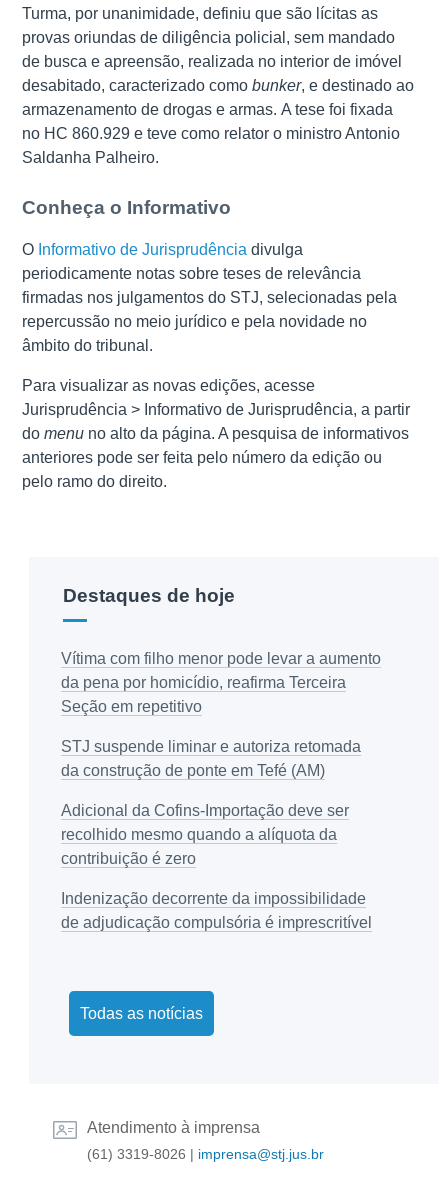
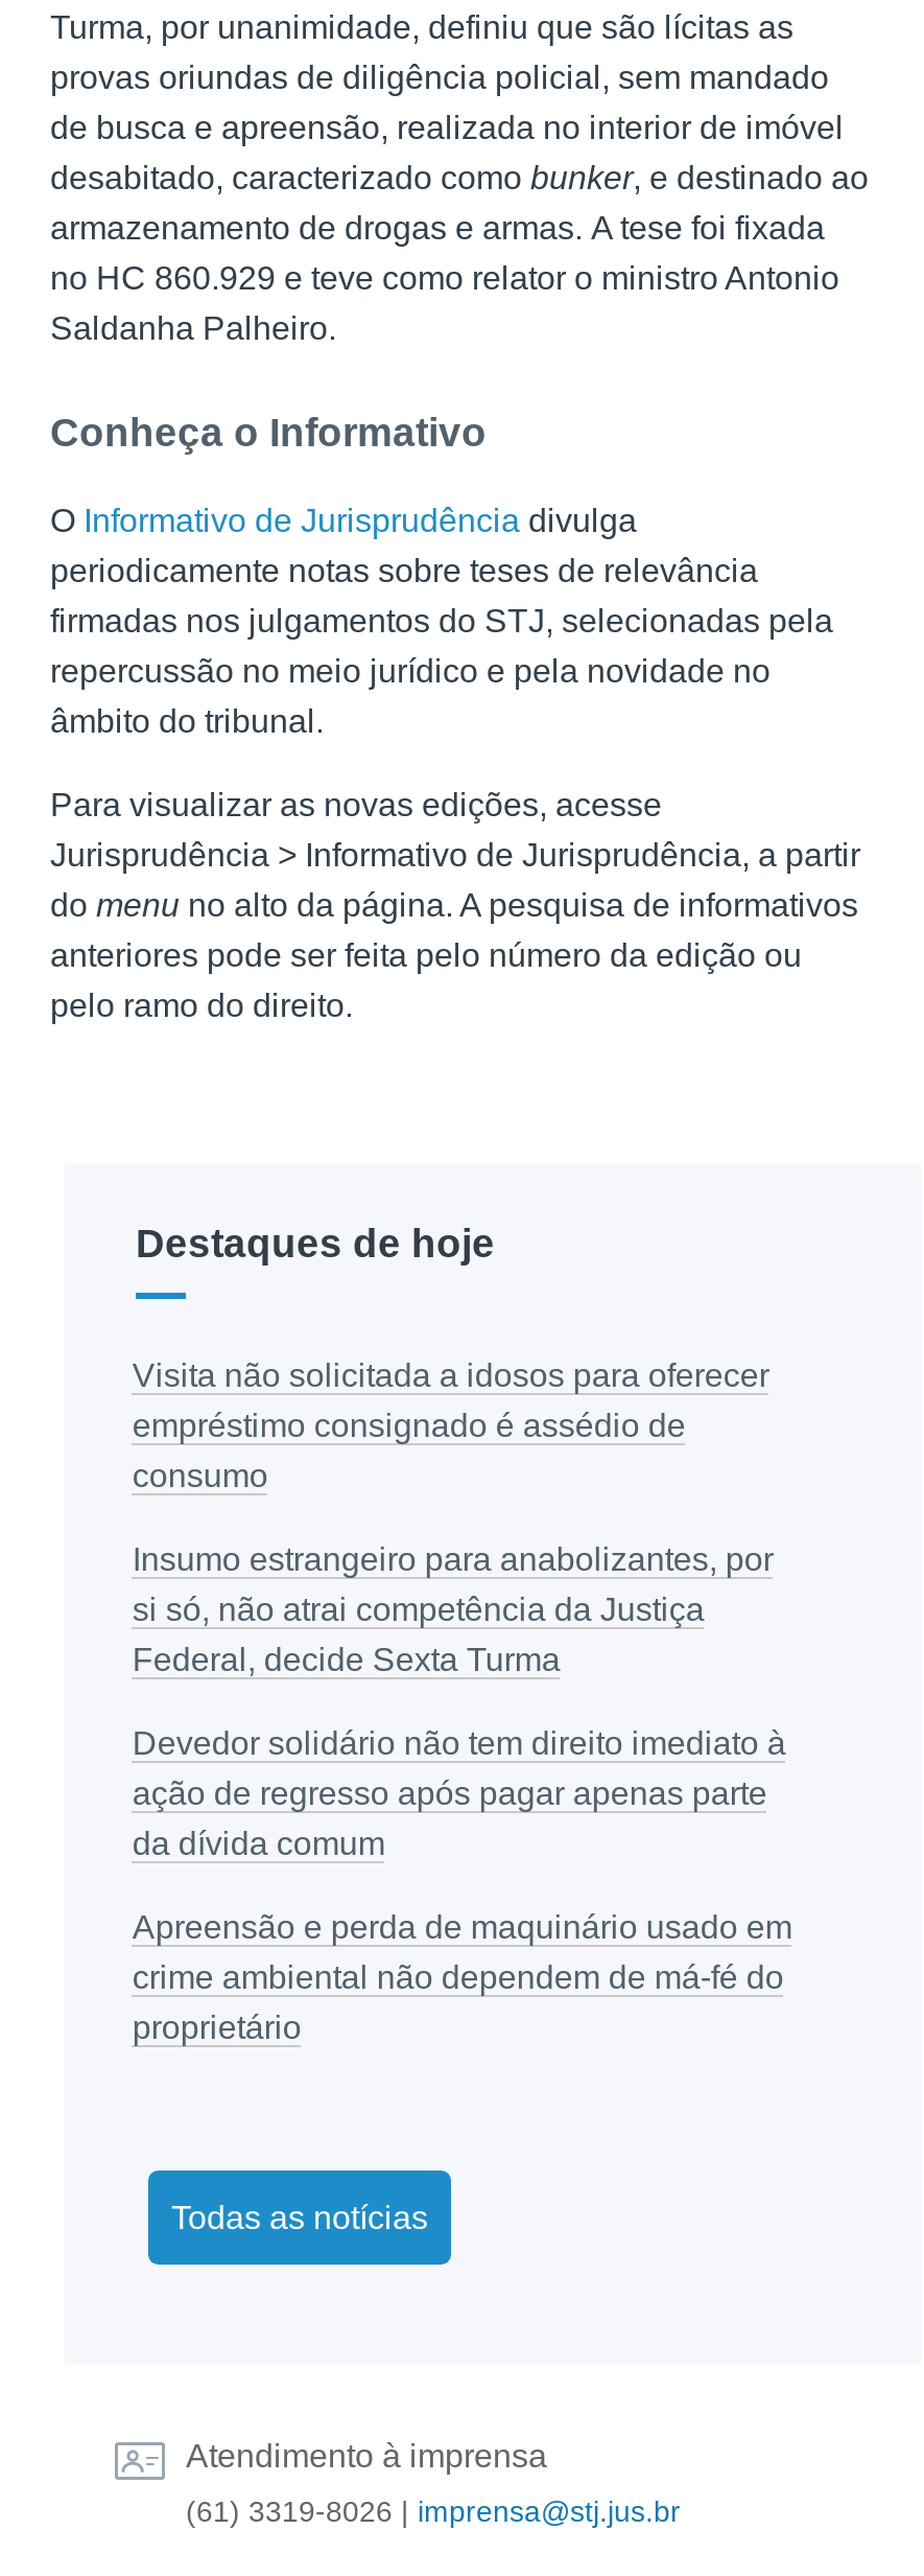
- Vítima com filho menor pode levar a aumento
- da pena por homicídio, reafirma Terceira
- Seção em repetitivo
+ Visita não solicitada a idosos para oferecer
+ empréstimo consignado é assédio de
+ consumo

- STJ suspende liminar e autoriza retomada
- da construção de ponte em Tefé (AM)
+ Insumo estrangeiro para anabolizantes, por
+ si só, não atrai competência da Justiça
+ Federal, decide Sexta Turma

- Adicional da Cofins-Importação deve ser
- recolhido mesmo quando a alíquota da
- contribuição é zero
+ Devedor solidário não tem direito imediato à
+ ação de regresso após pagar apenas parte
+ da dívida comum

- Indenização decorrente da impossibilidade
- de adjudicação compulsória é imprescritível
+ Apreensão e perda de maquinário usado em
+ crime ambiental não dependem de má-fé do
+ proprietário
